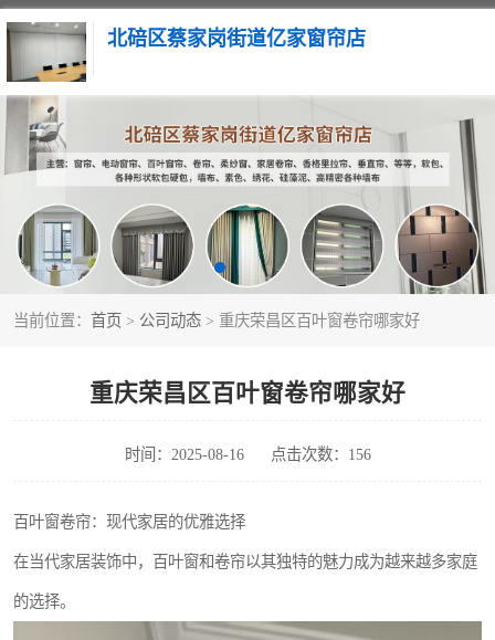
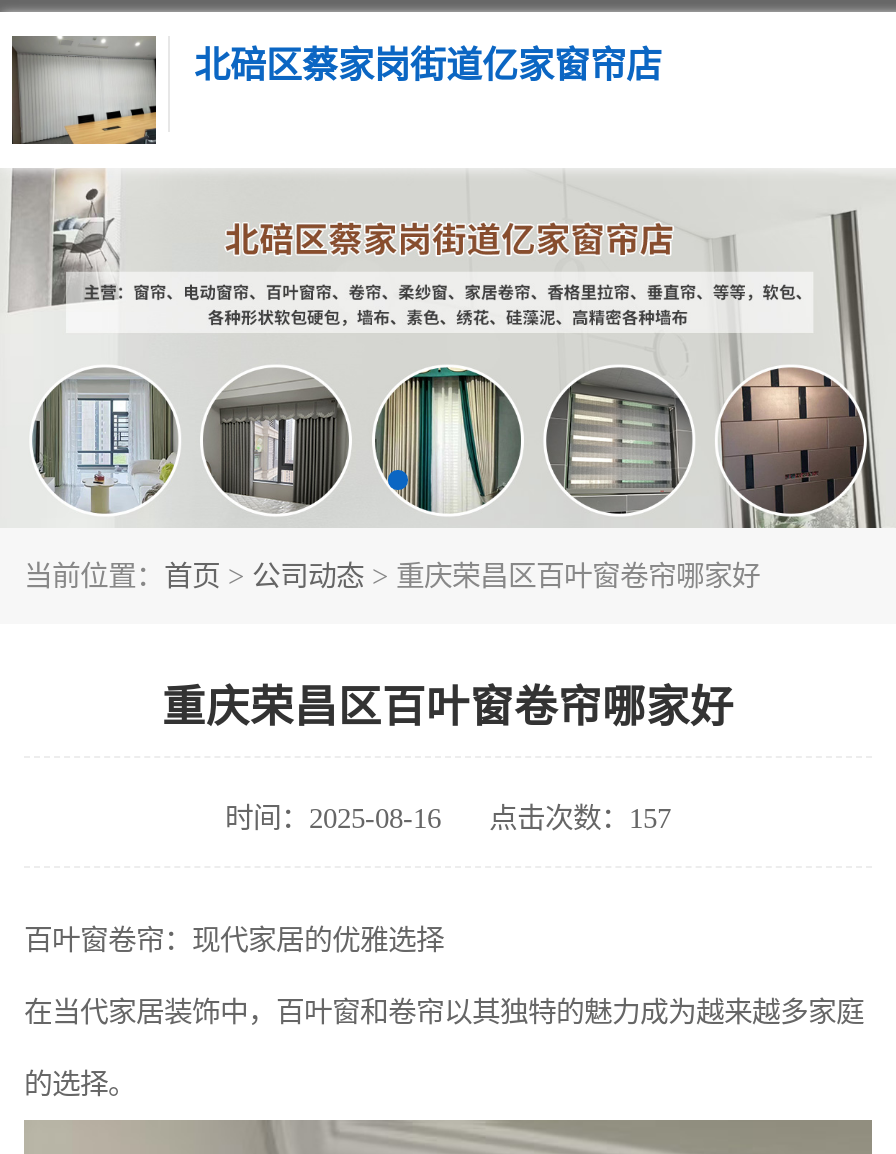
- 时间：2025-08-16 点击次数：156
+ 时间：2025-08-16 点击次数：157
